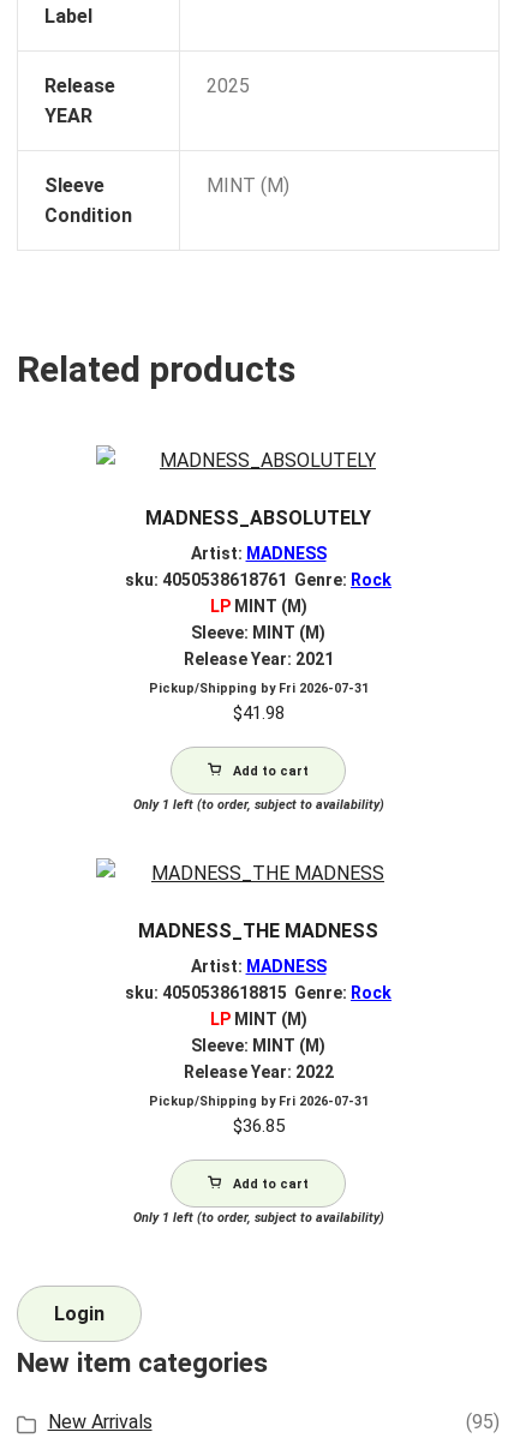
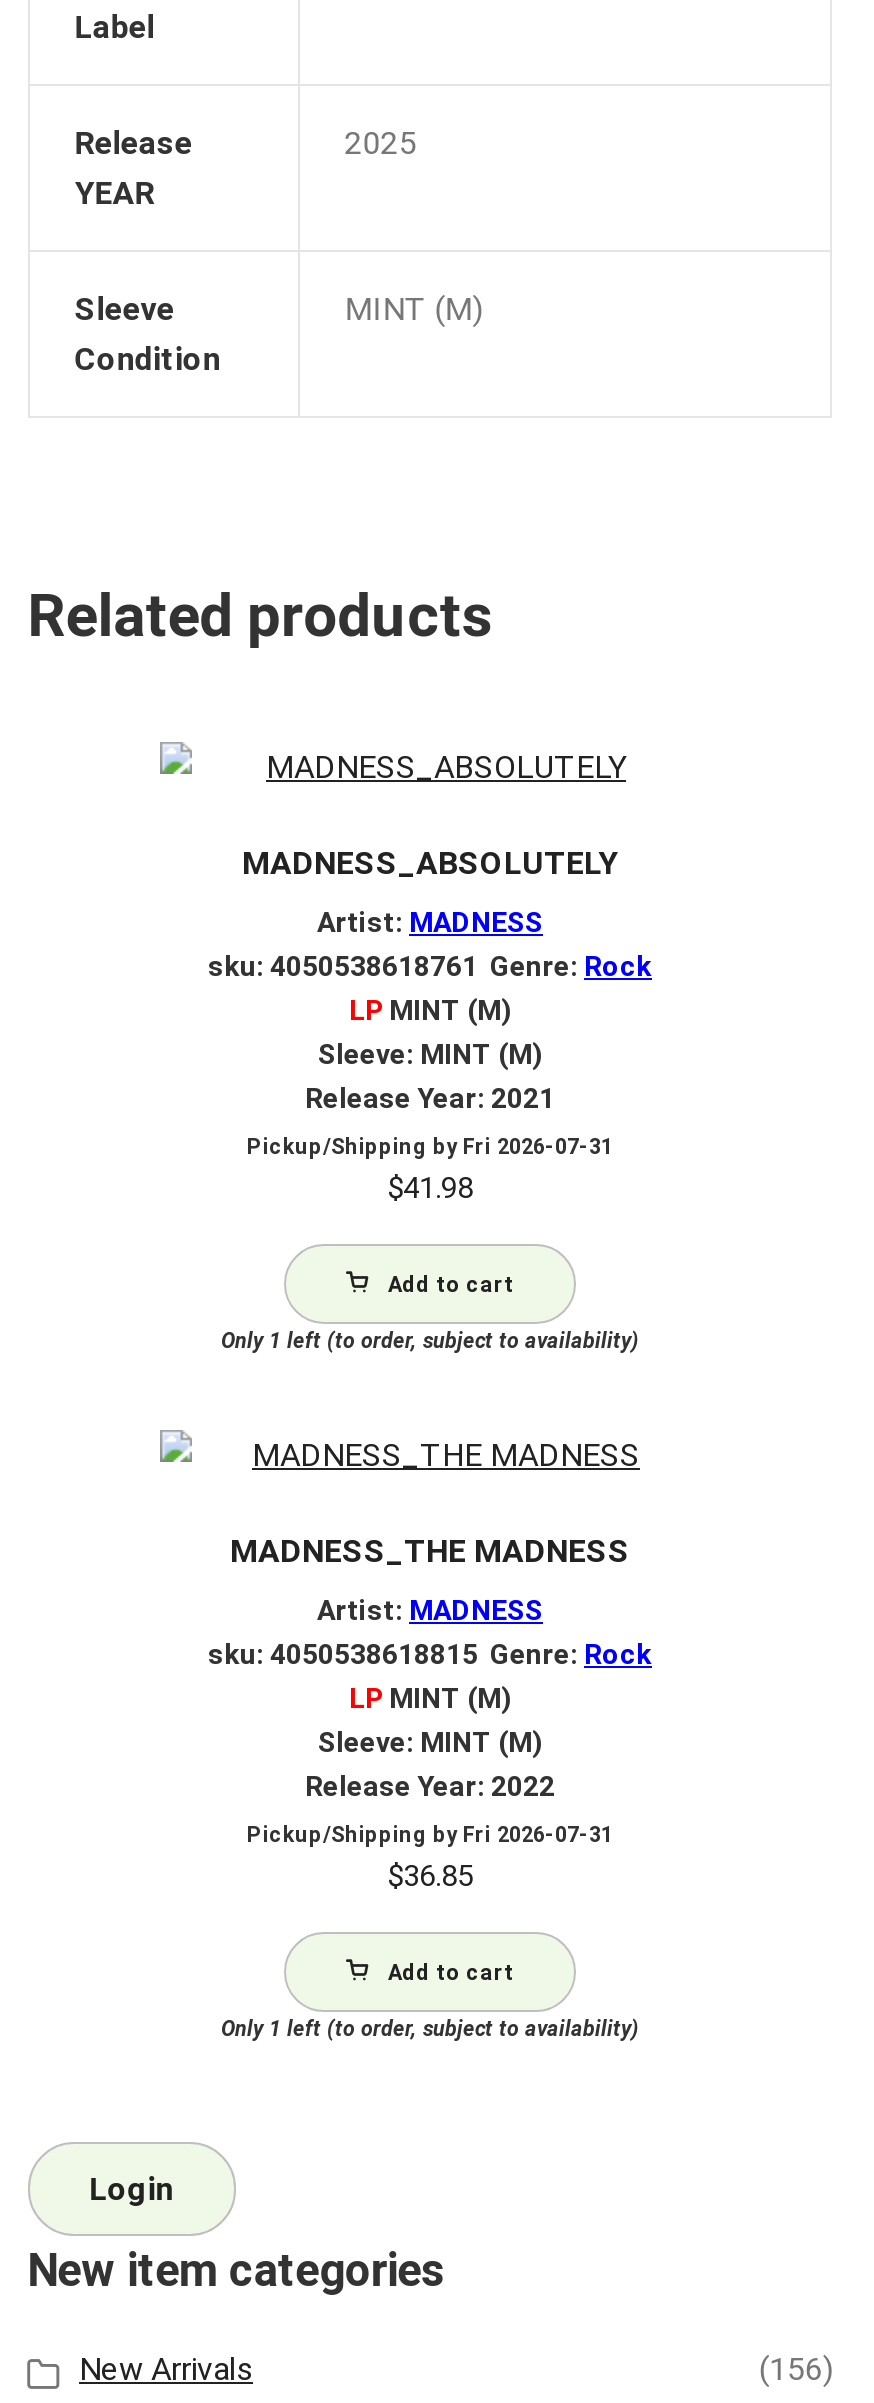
- (95)
+ (156)
